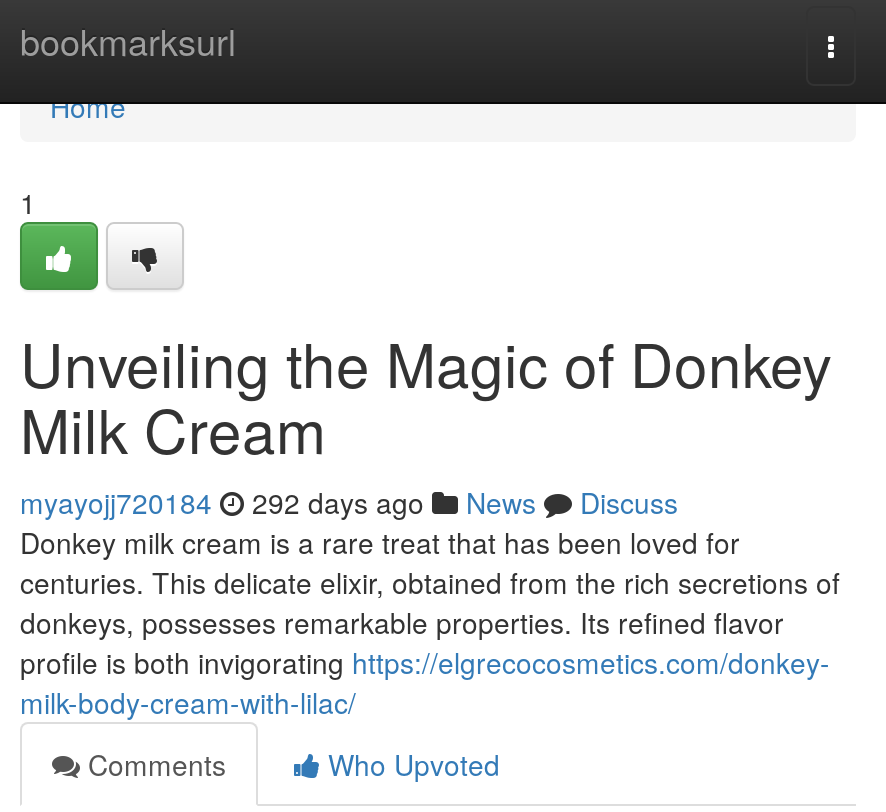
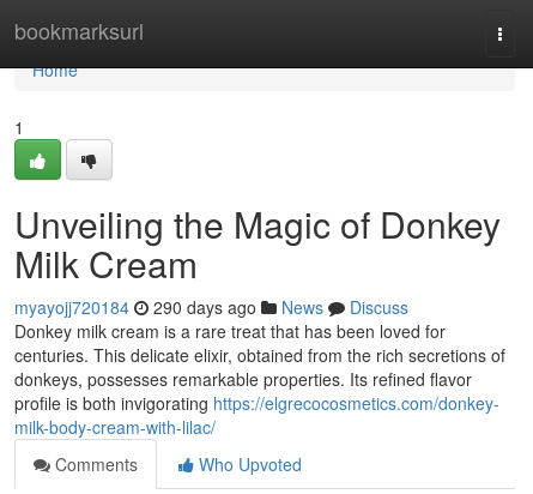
- myayojj720184 292 days ago News Discuss
+ myayojj720184 290 days ago News Discuss
